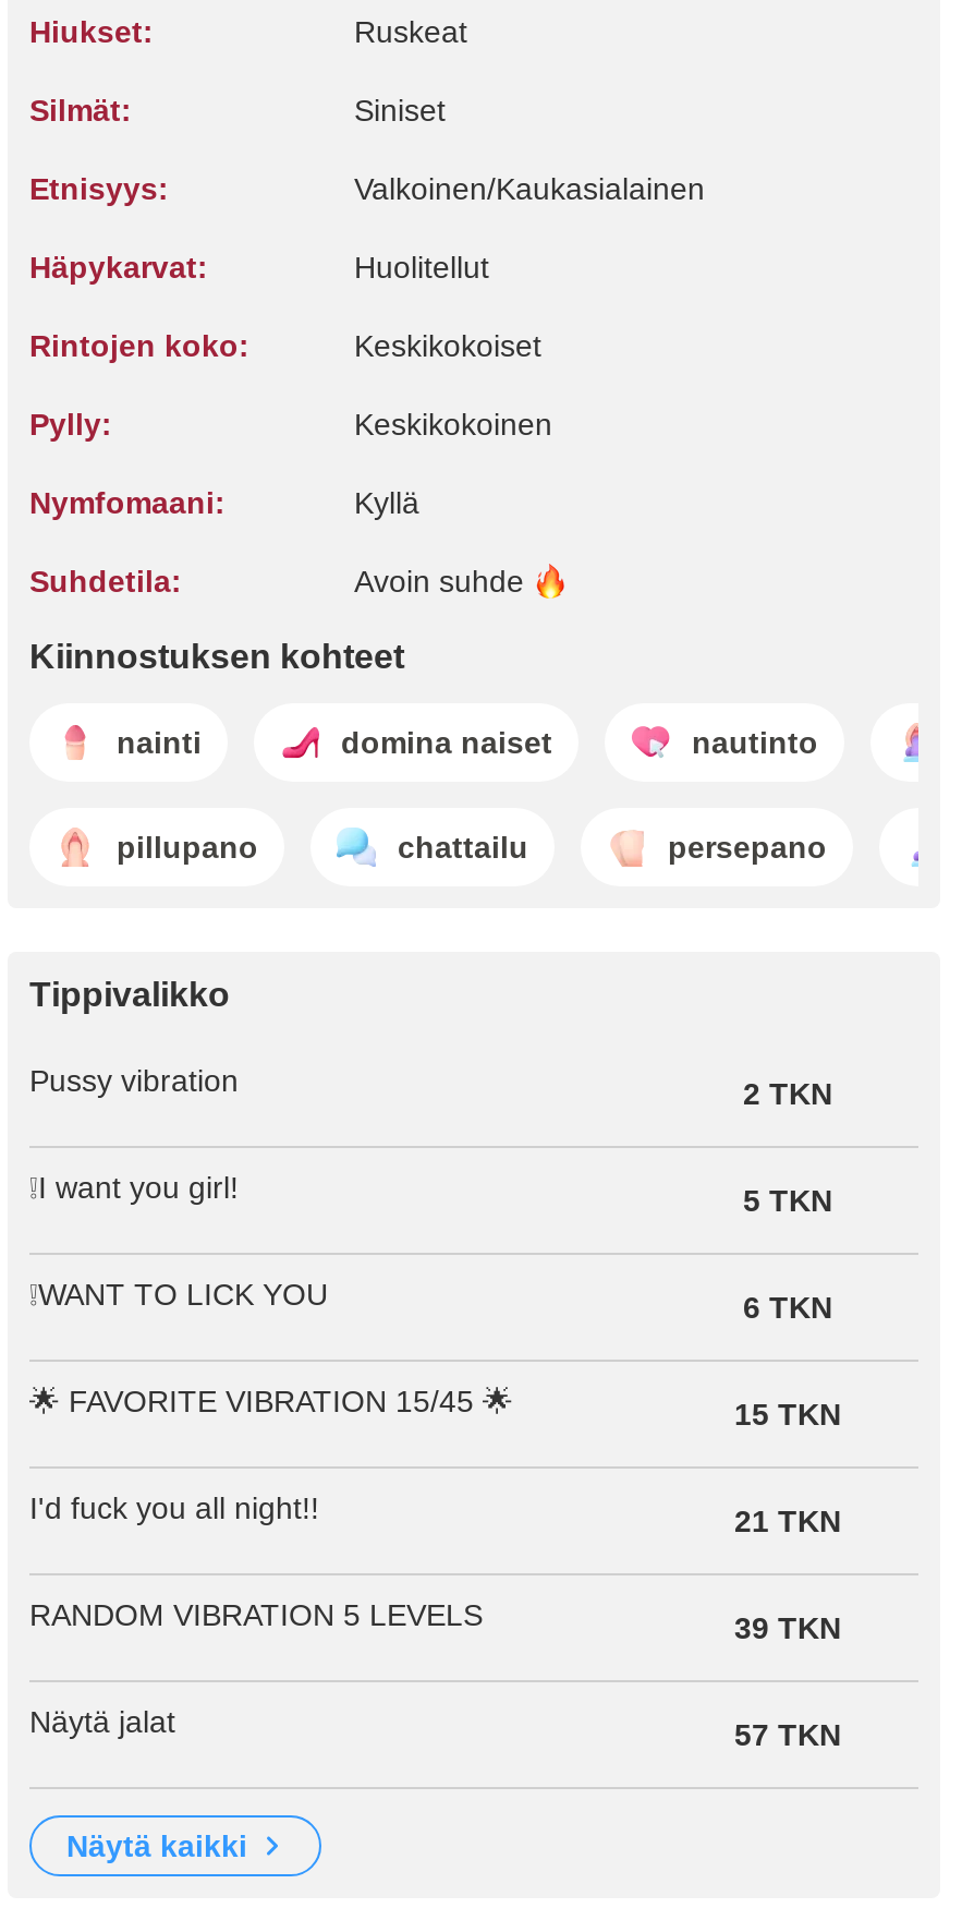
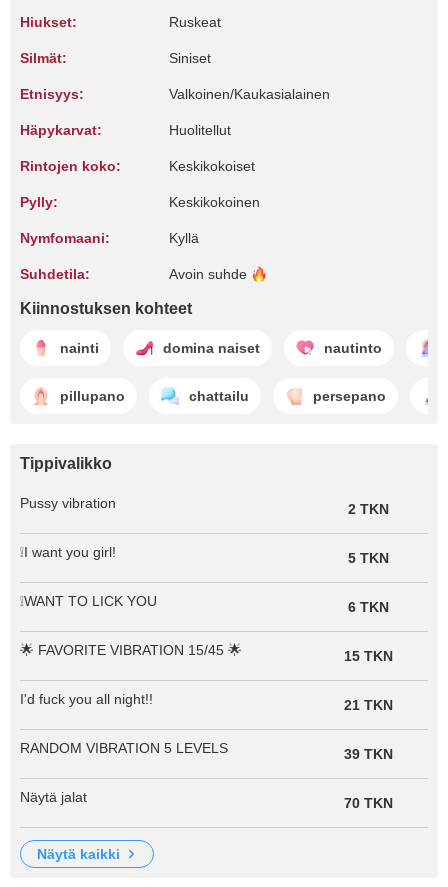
- 57 TKN
+ 70 TKN
